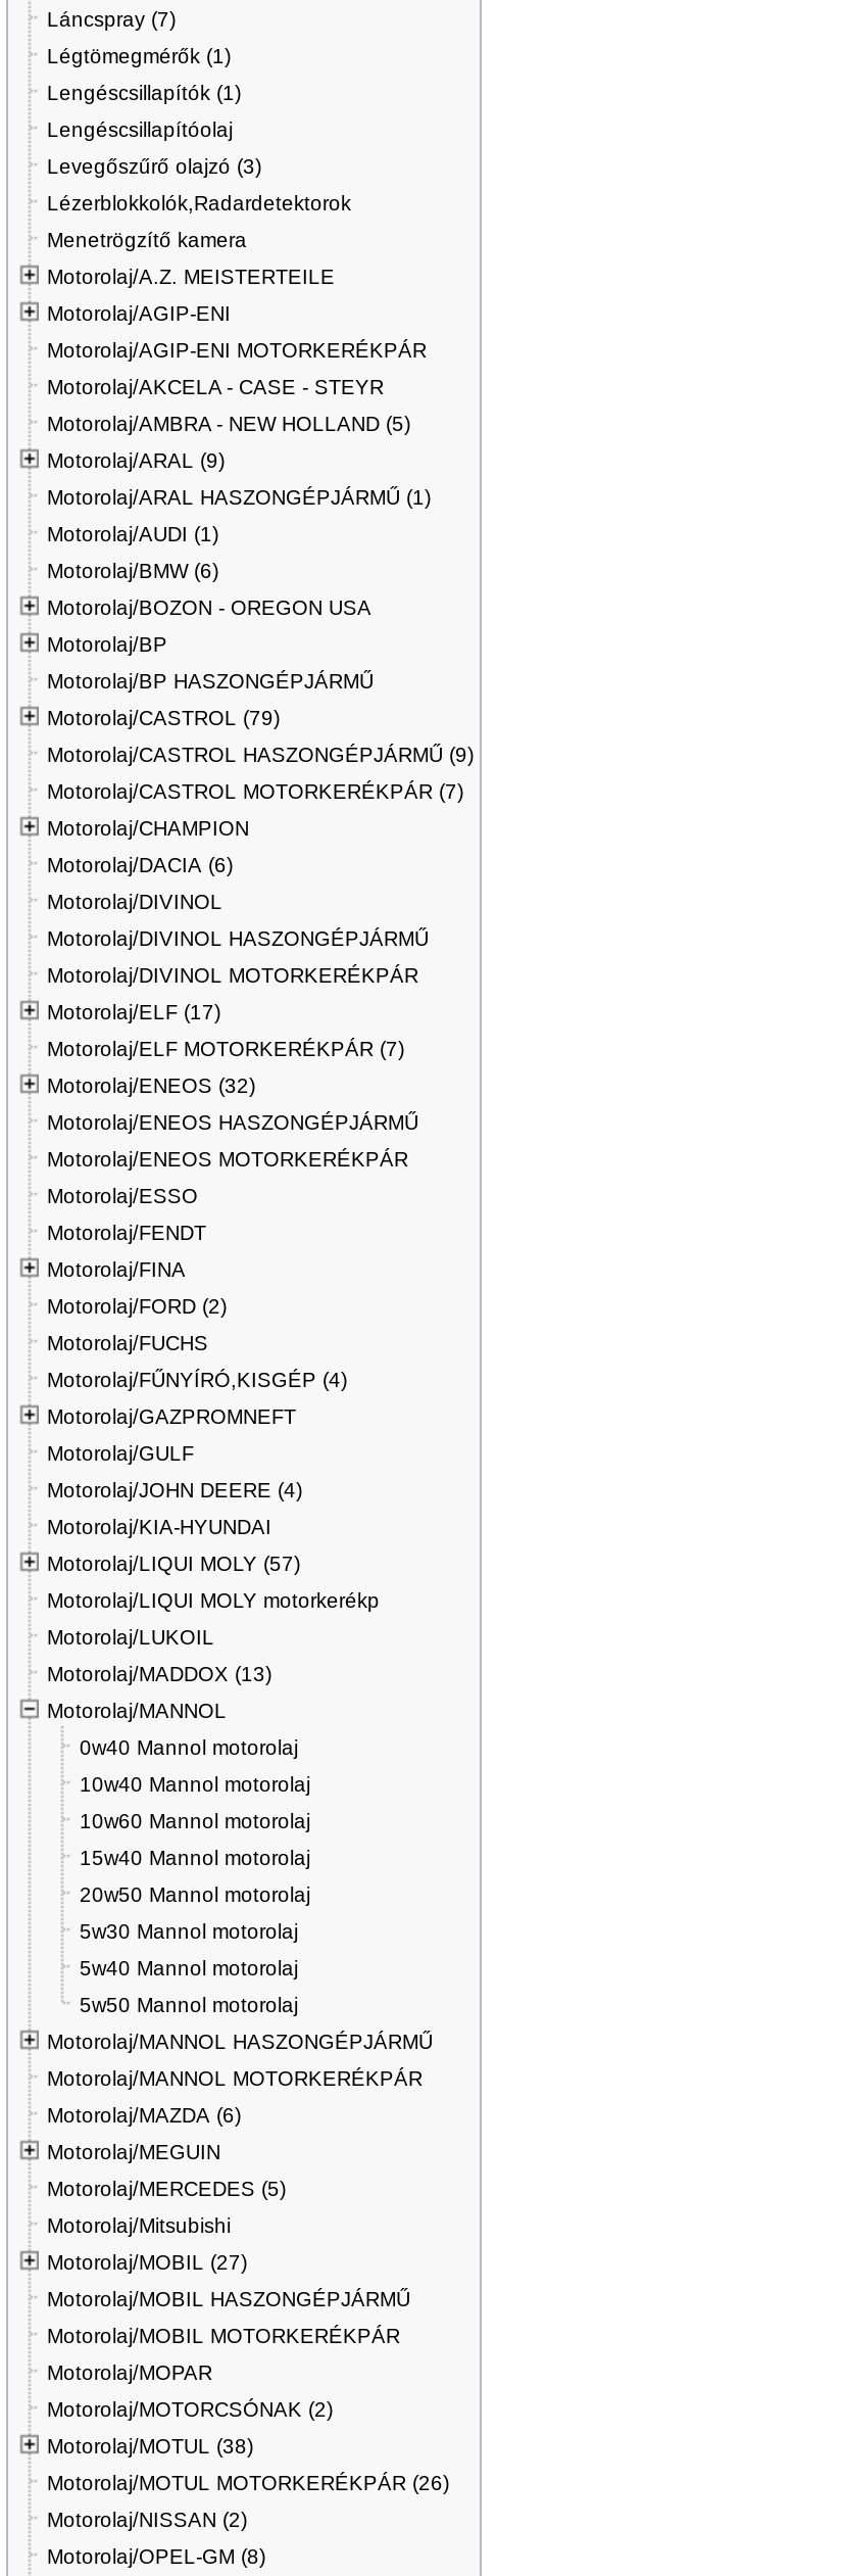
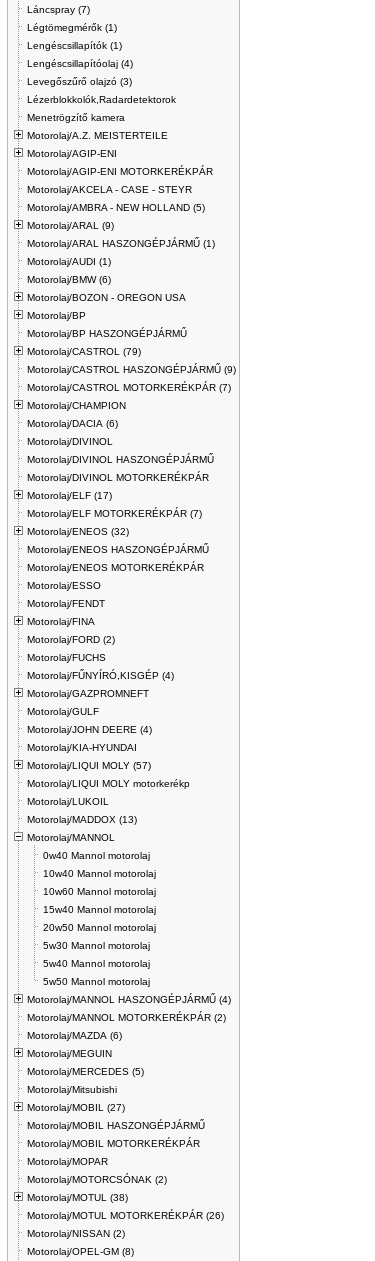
- Lengéscsillapítóolaj
+ Lengéscsillapítóolaj (4)

- Motorolaj/MANNOL HASZONGÉPJÁRMŰ
+ Motorolaj/MANNOL HASZONGÉPJÁRMŰ (4)

- Motorolaj/MANNOL MOTORKERÉKPÁR
+ Motorolaj/MANNOL MOTORKERÉKPÁR (2)
